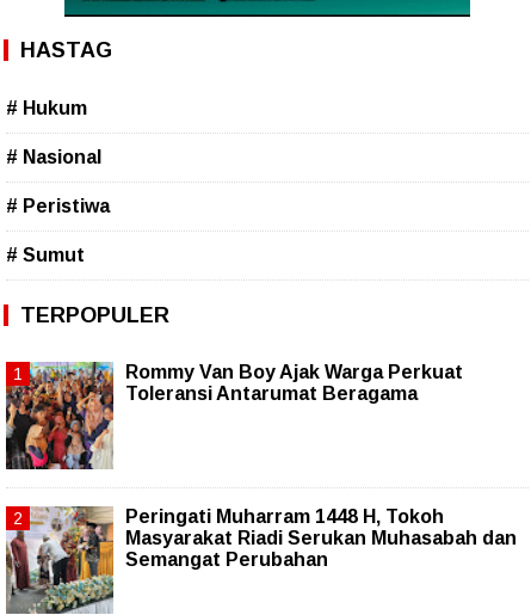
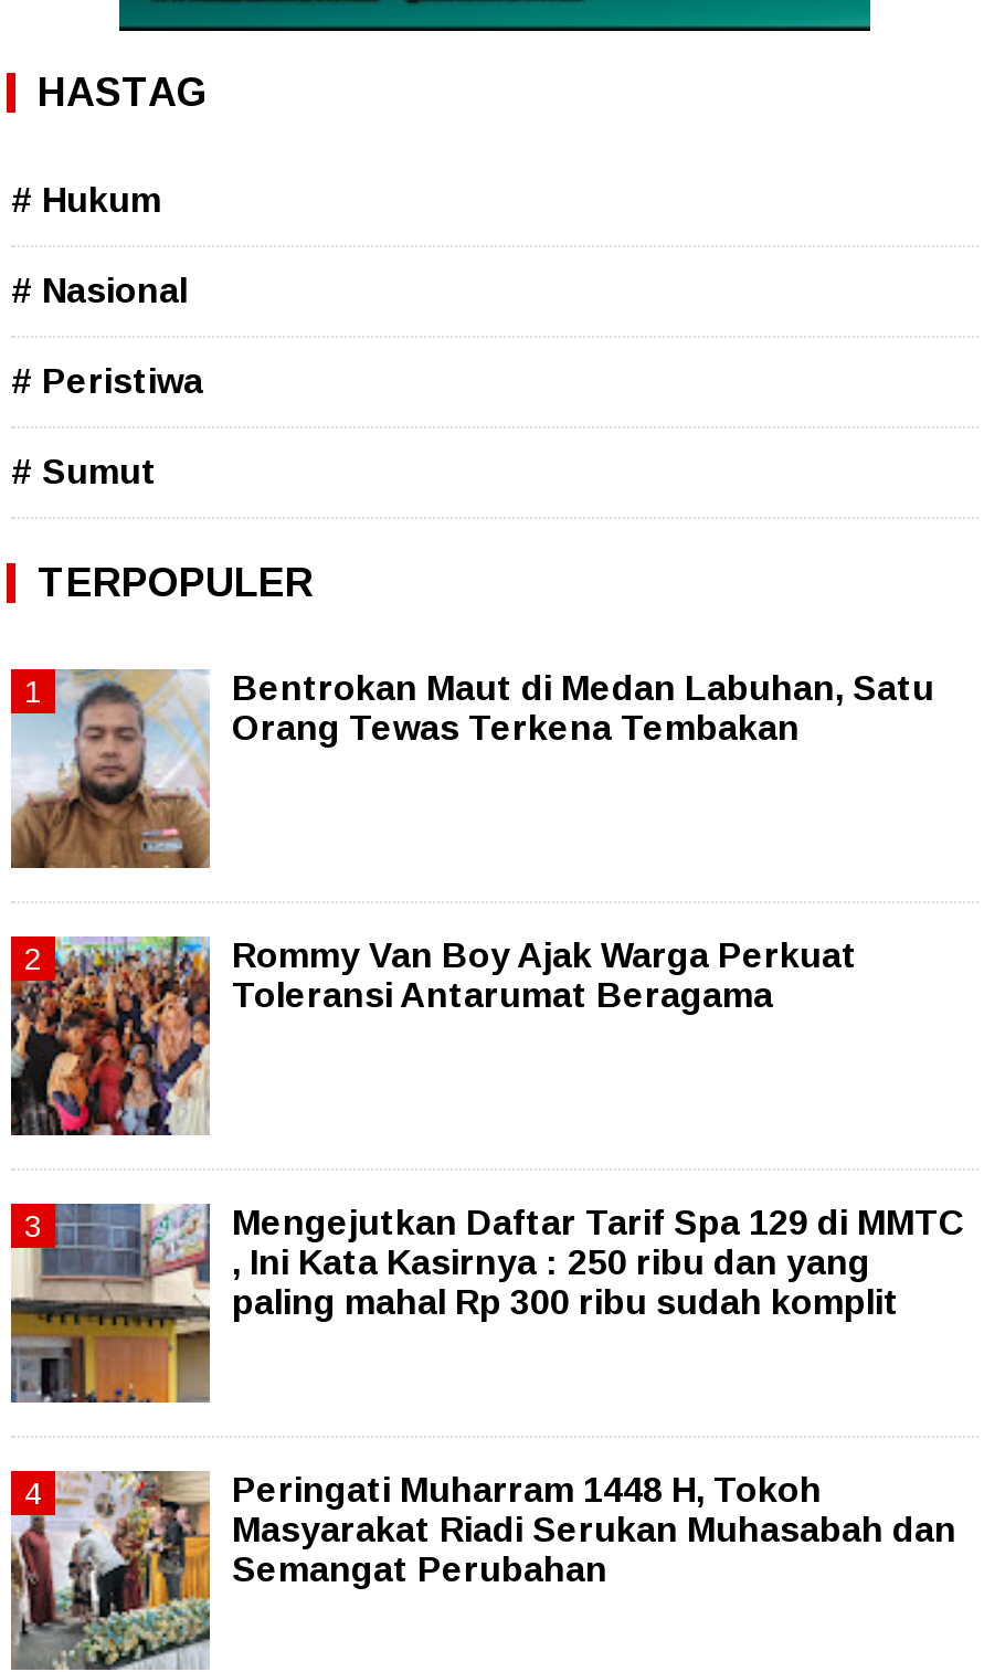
+ [image]
+ Bentrokan Maut di Medan Labuhan, Satu
+ Orang Tewas Terkena Tembakan

+ [image]
+ Mengejutkan Daftar Tarif Spa 129 di MMTC
+ , Ini Kata Kasirnya : 250 ribu dan yang
+ paling mahal Rp 300 ribu sudah komplit
